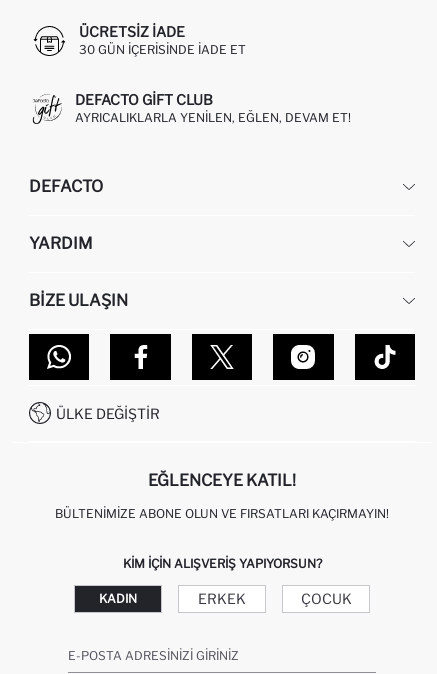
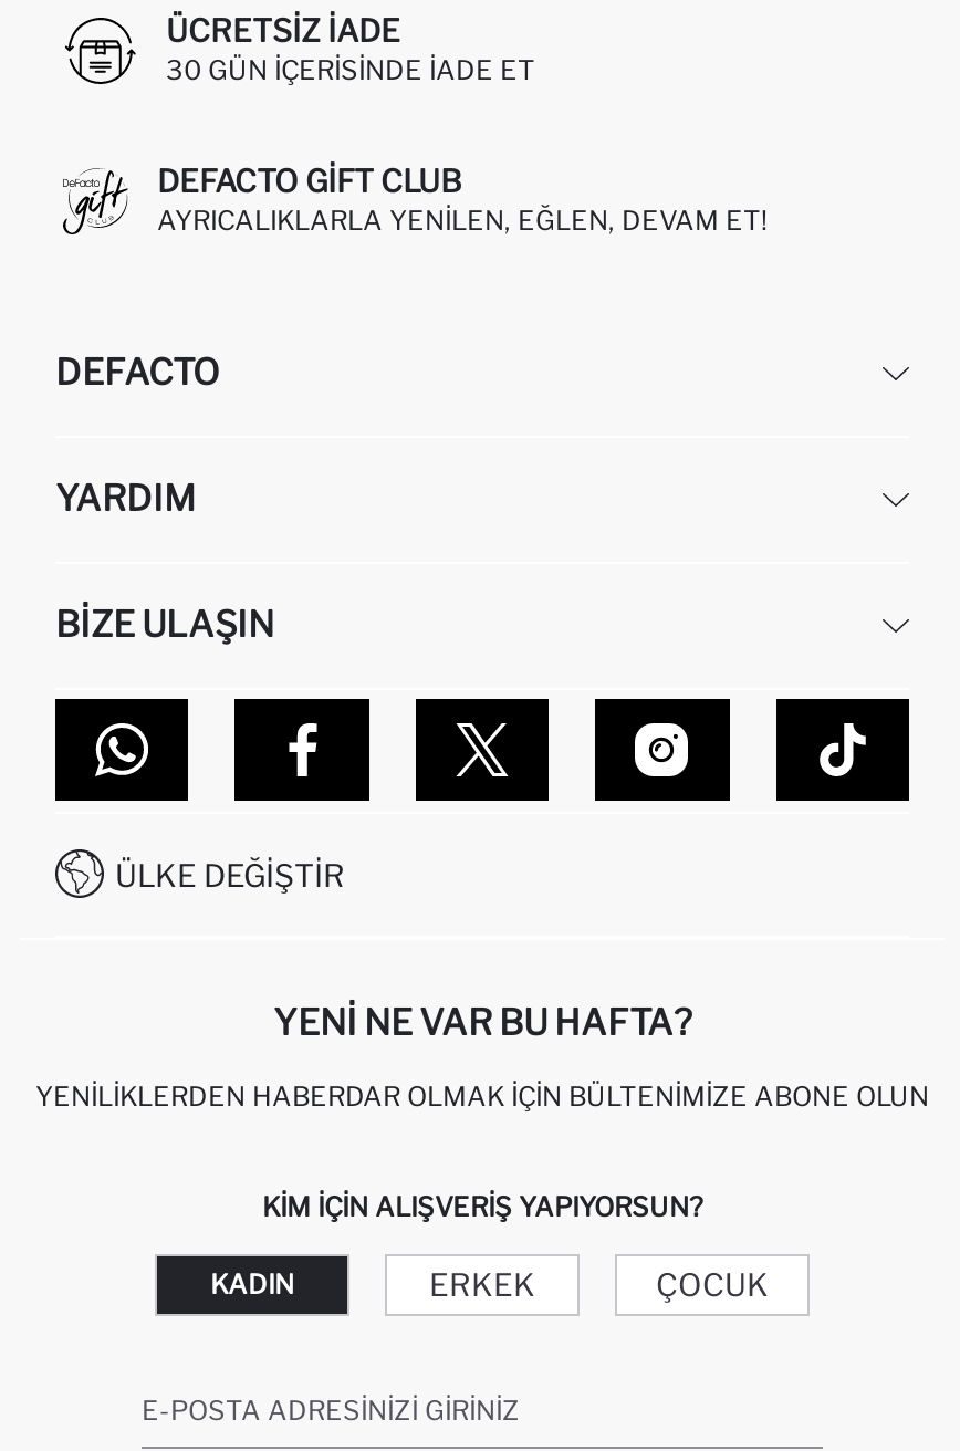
- EĞLENCEYE KATIL!
+ YENI NE VAR BU HAFTA?

- BÜLTENIMIZE ABONE OLUN VE FIRSATLARI KAÇIRMAYIN!
+ YENILIKLERDEN HABERDAR OLMAK İÇIN BÜLTENIMIZE ABONE OLUN
